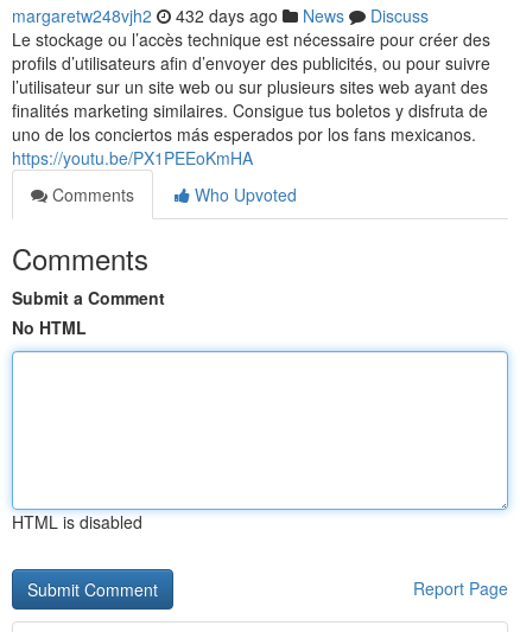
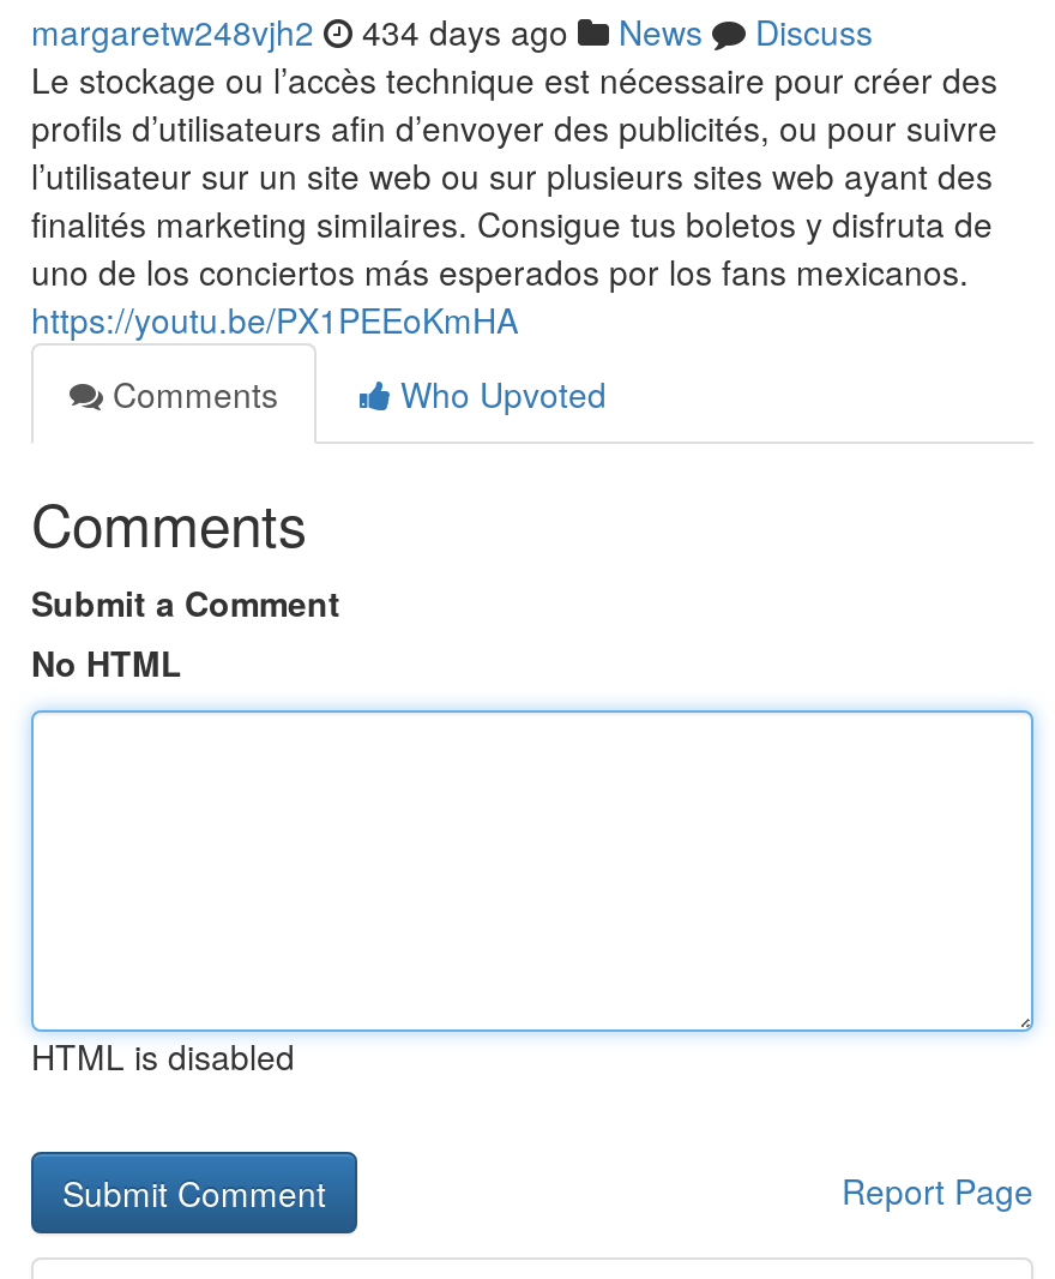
- margaretw248vjh2 432 days ago News Discuss
+ margaretw248vjh2 434 days ago News Discuss
